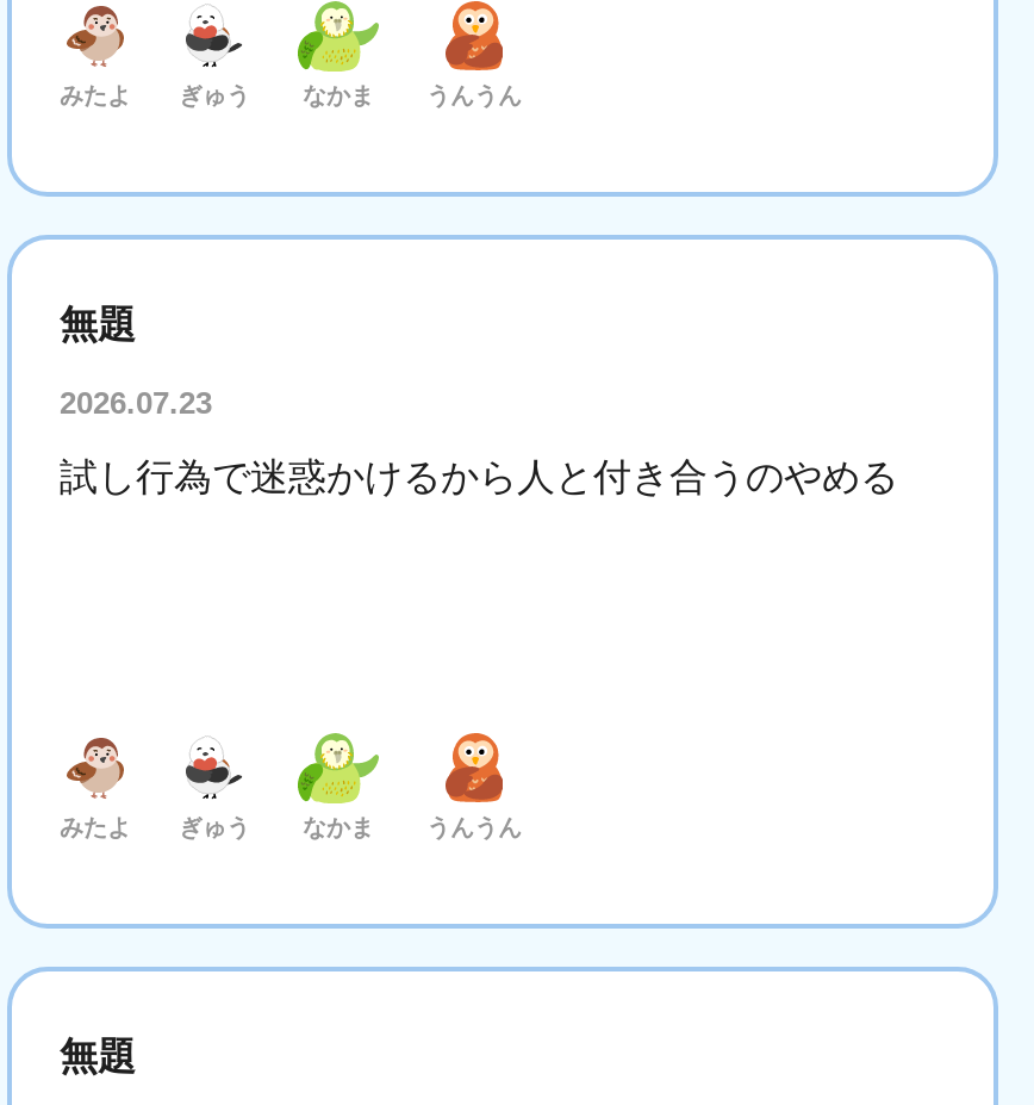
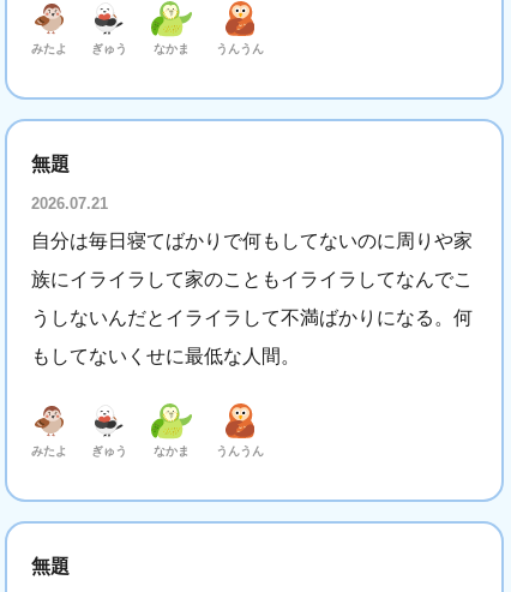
- 2026.07.23
- 試し行為で迷惑かけるから人と付き合うのやめる
+ 2026.07.21
+ 自分は毎日寝てばかりで何もしてないのに周りや家
+ 族にイライラして家のこともイライラしてなんでこ
+ うしないんだとイライラして不満ばかりになる。何
+ もしてないくせに最低な人間。
